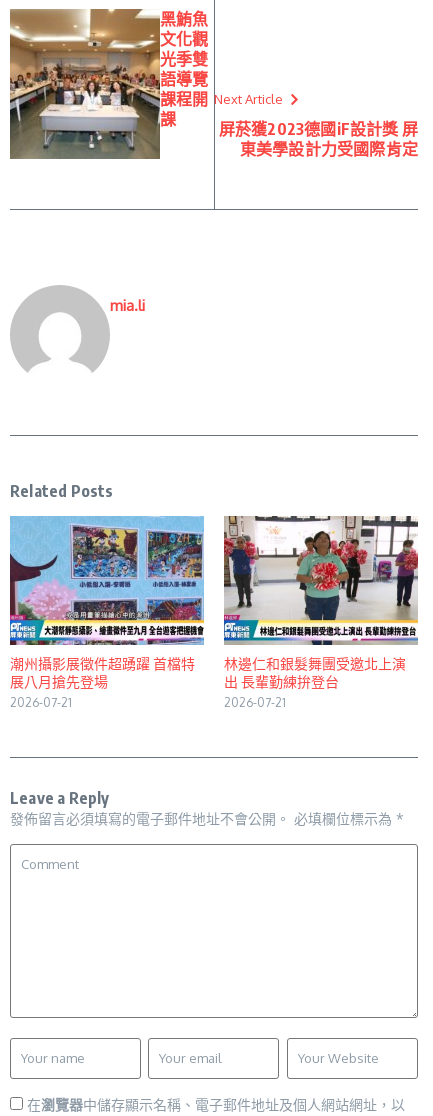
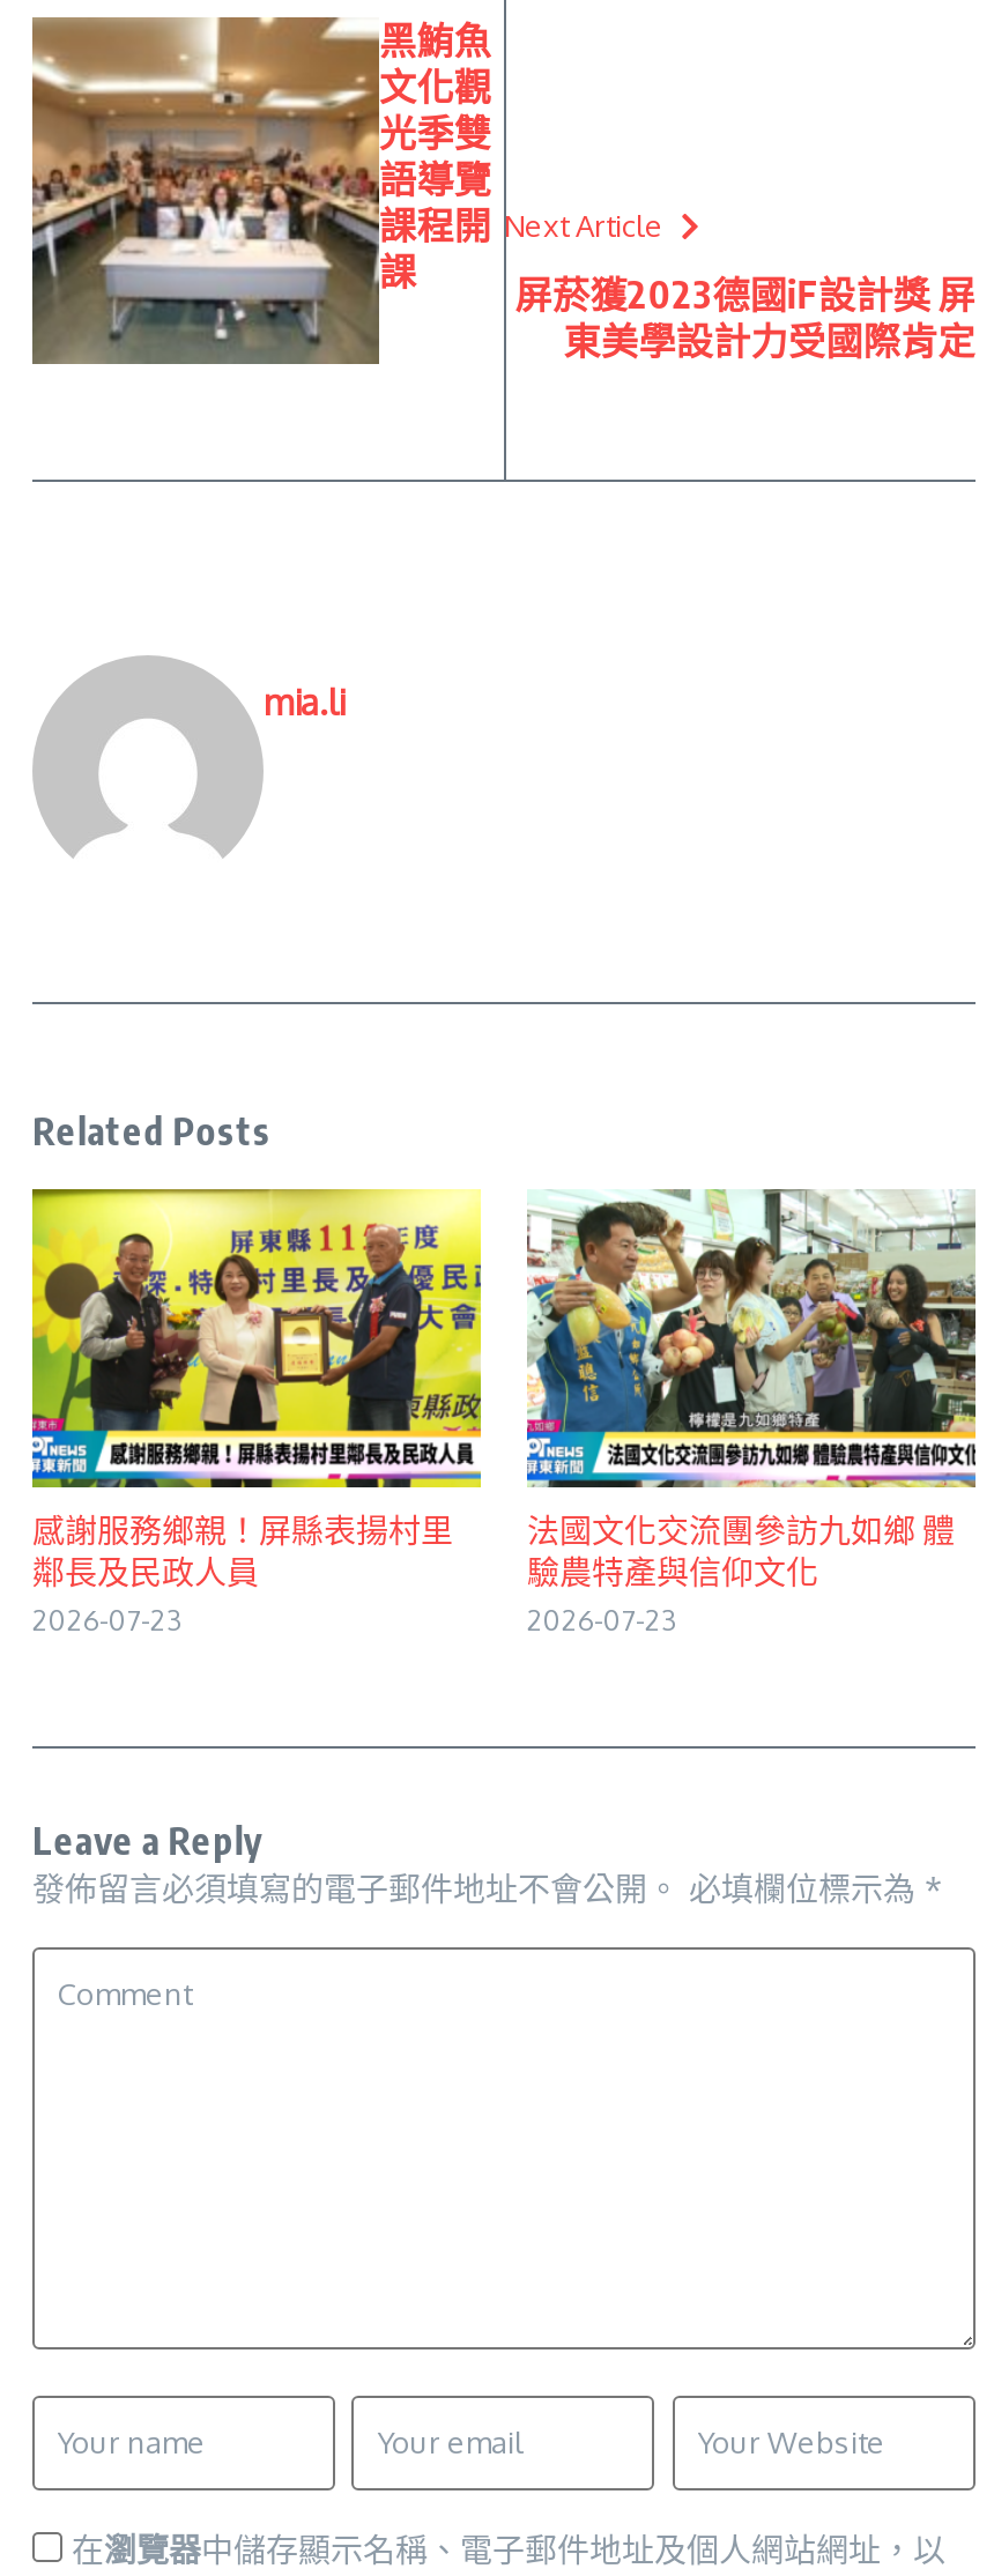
- [image]
- 潮州攝影展徵件超踴躍 首檔特
- 展八月搶先登場
- 2026-07-21
+ [image]
+ 感謝服務鄉親！屏縣表揚村里
+ 鄰長及民政人員
+ 2026-07-23

- [image]
- 林邊仁和銀髮舞團受邀北上演
- 出 長輩勤練拚登台
- 2026-07-21
+ [image]
+ 法國文化交流團參訪九如鄉 體
+ 驗農特產與信仰文化
+ 2026-07-23
